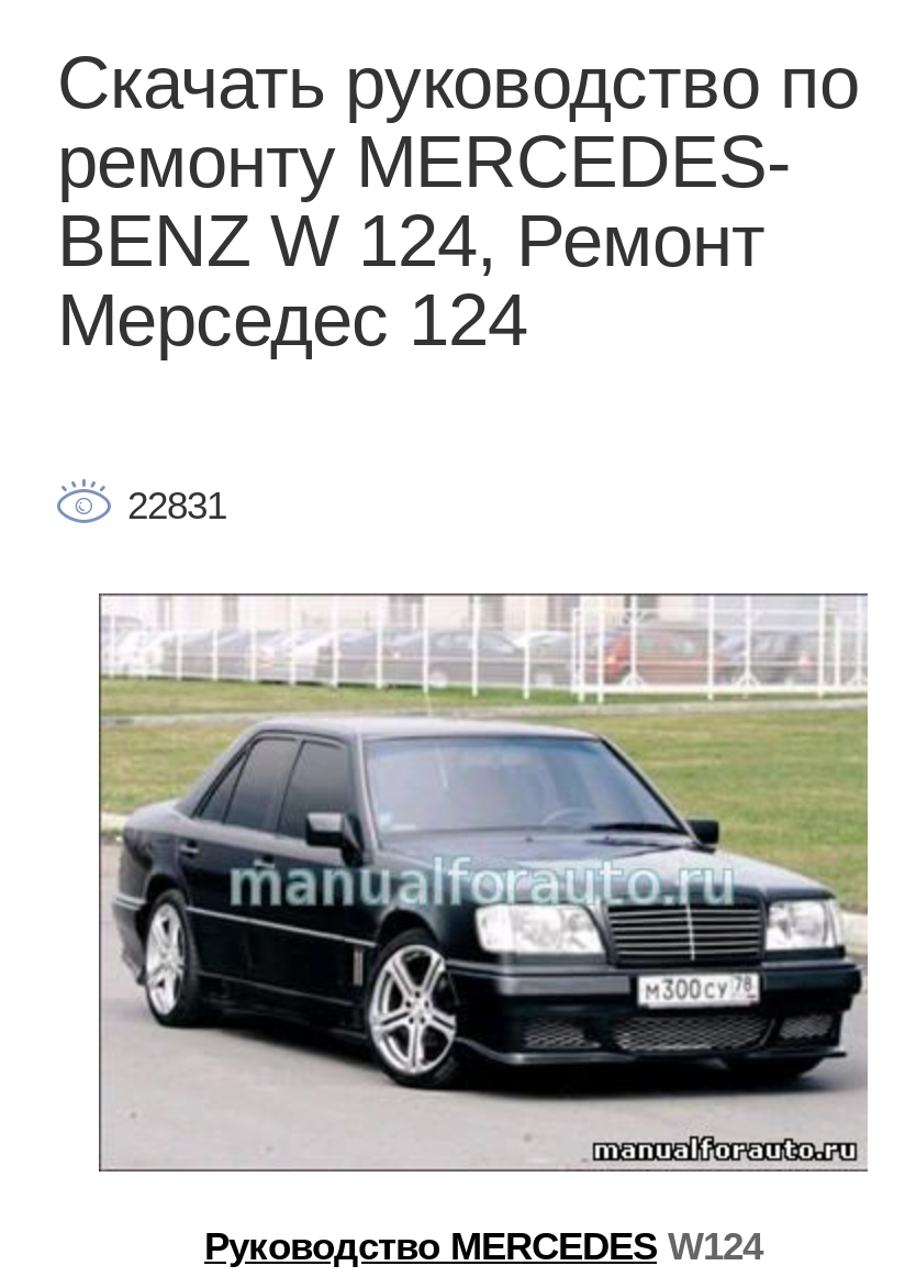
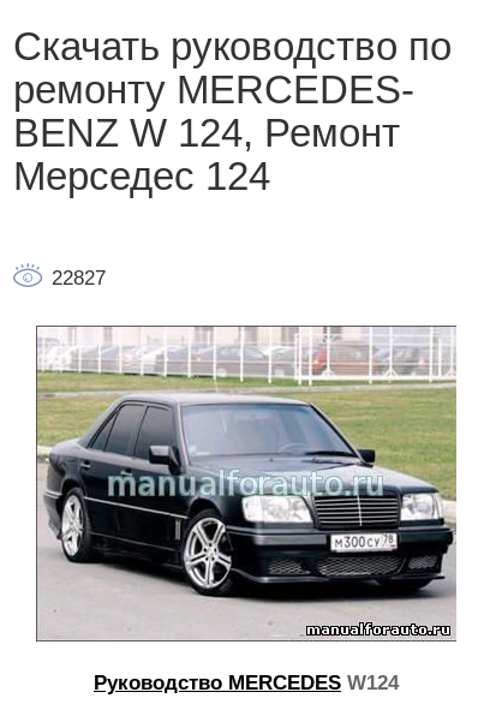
- 22831
+ 22827
